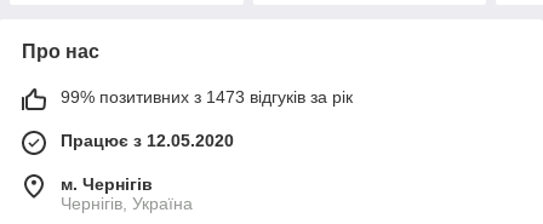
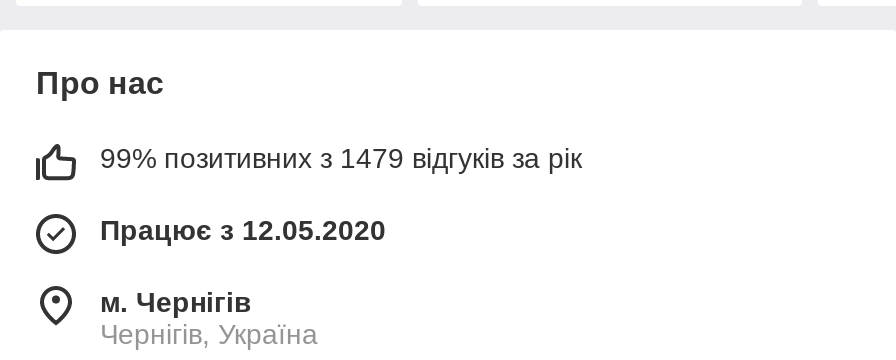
- 99% позитивних з 1473 відгуків за рік
+ 99% позитивних з 1479 відгуків за рік
